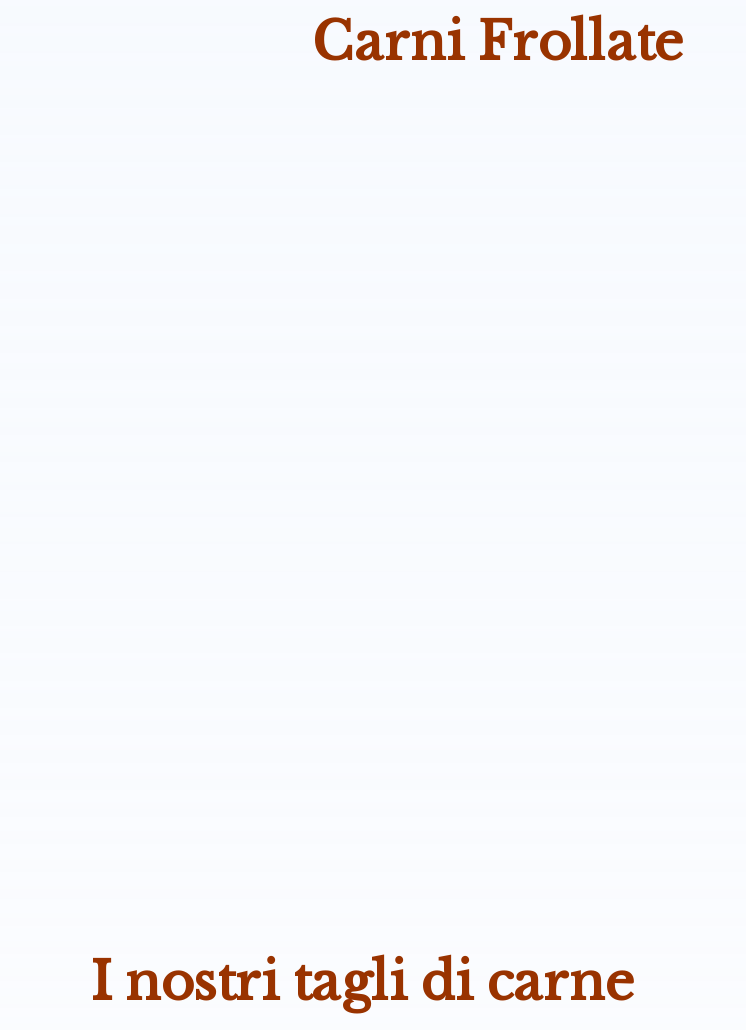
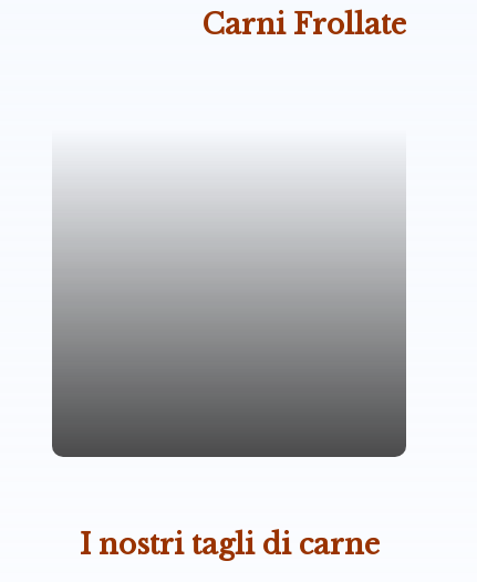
+ [image]
